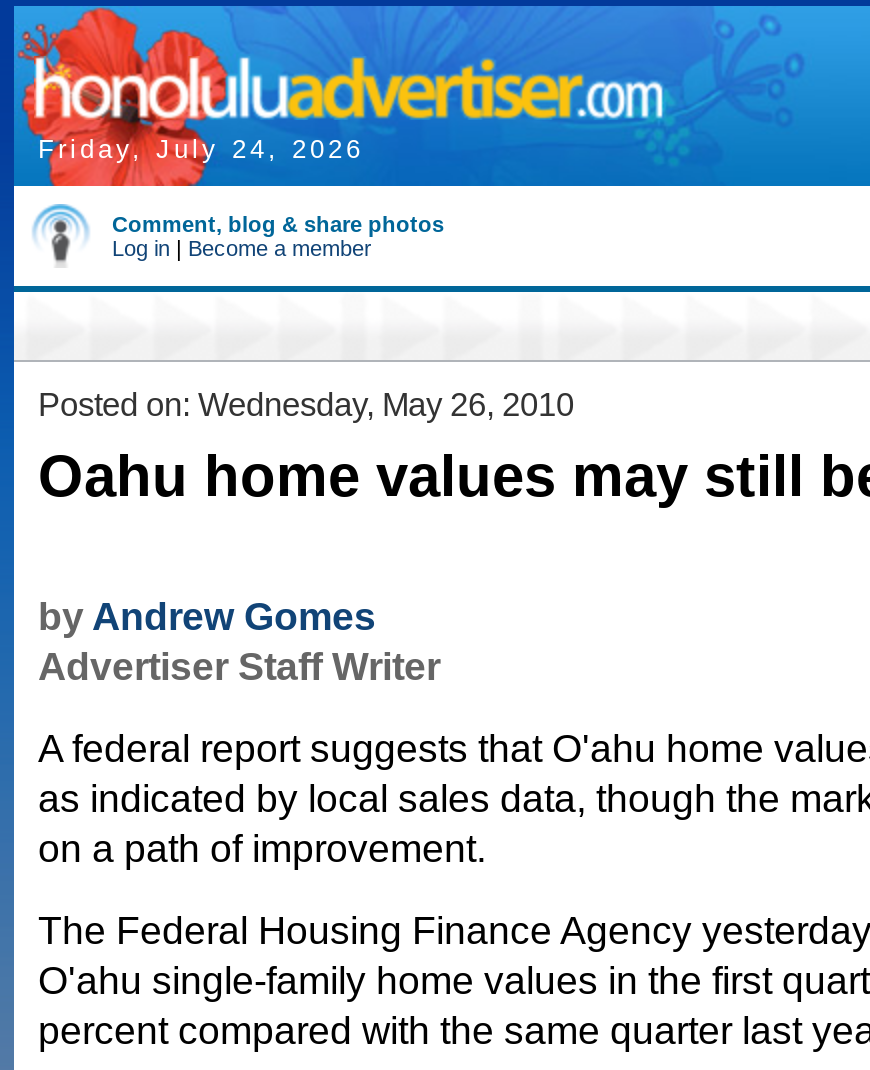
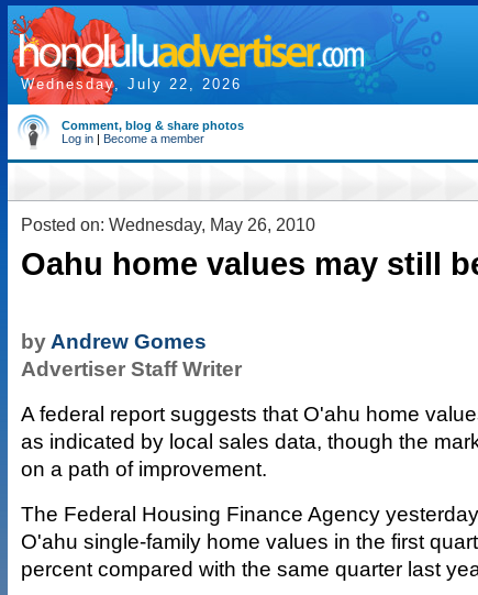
- Friday, July 24, 2026
+ Wednesday, July 22, 2026
